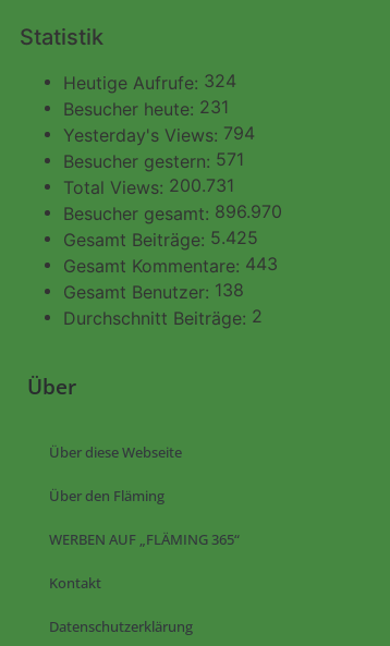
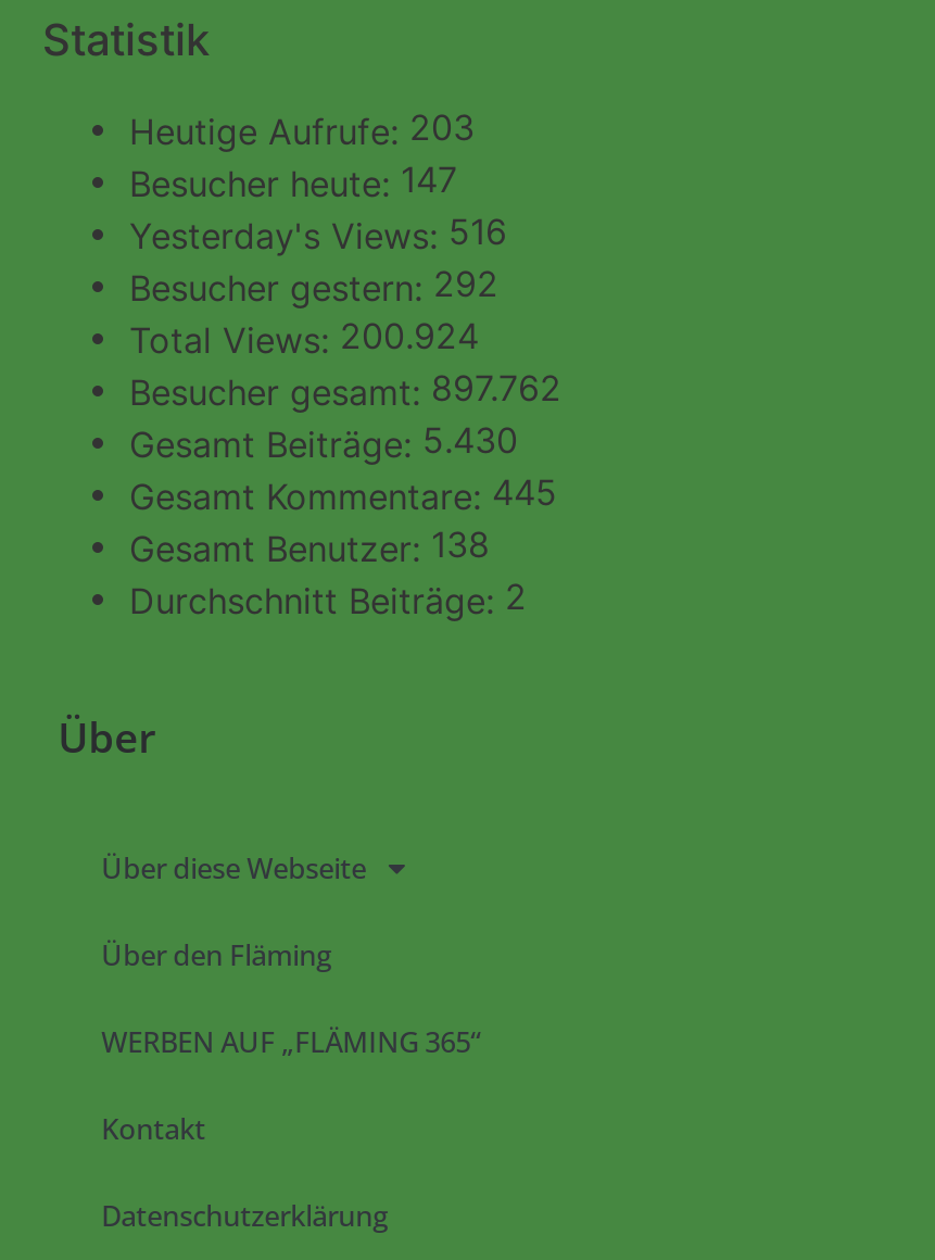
- Heutige Aufrufe: 324
+ Heutige Aufrufe: 203

- Besucher heute: 231
+ Besucher heute: 147

- Yesterday's Views: 794
+ Yesterday's Views: 516

- Besucher gestern: 571
+ Besucher gestern: 292

- Total Views: 200.731
+ Total Views: 200.924

- Besucher gesamt: 896.970
+ Besucher gesamt: 897.762

- Gesamt Beiträge: 5.425
+ Gesamt Beiträge: 5.430

- Gesamt Kommentare: 443
+ Gesamt Kommentare: 445
